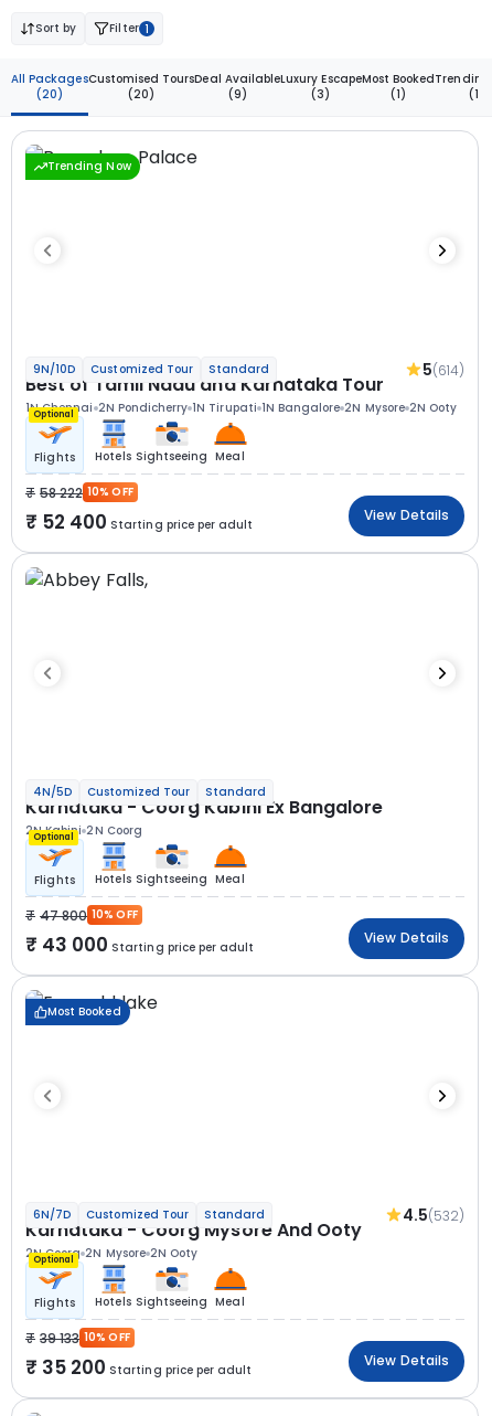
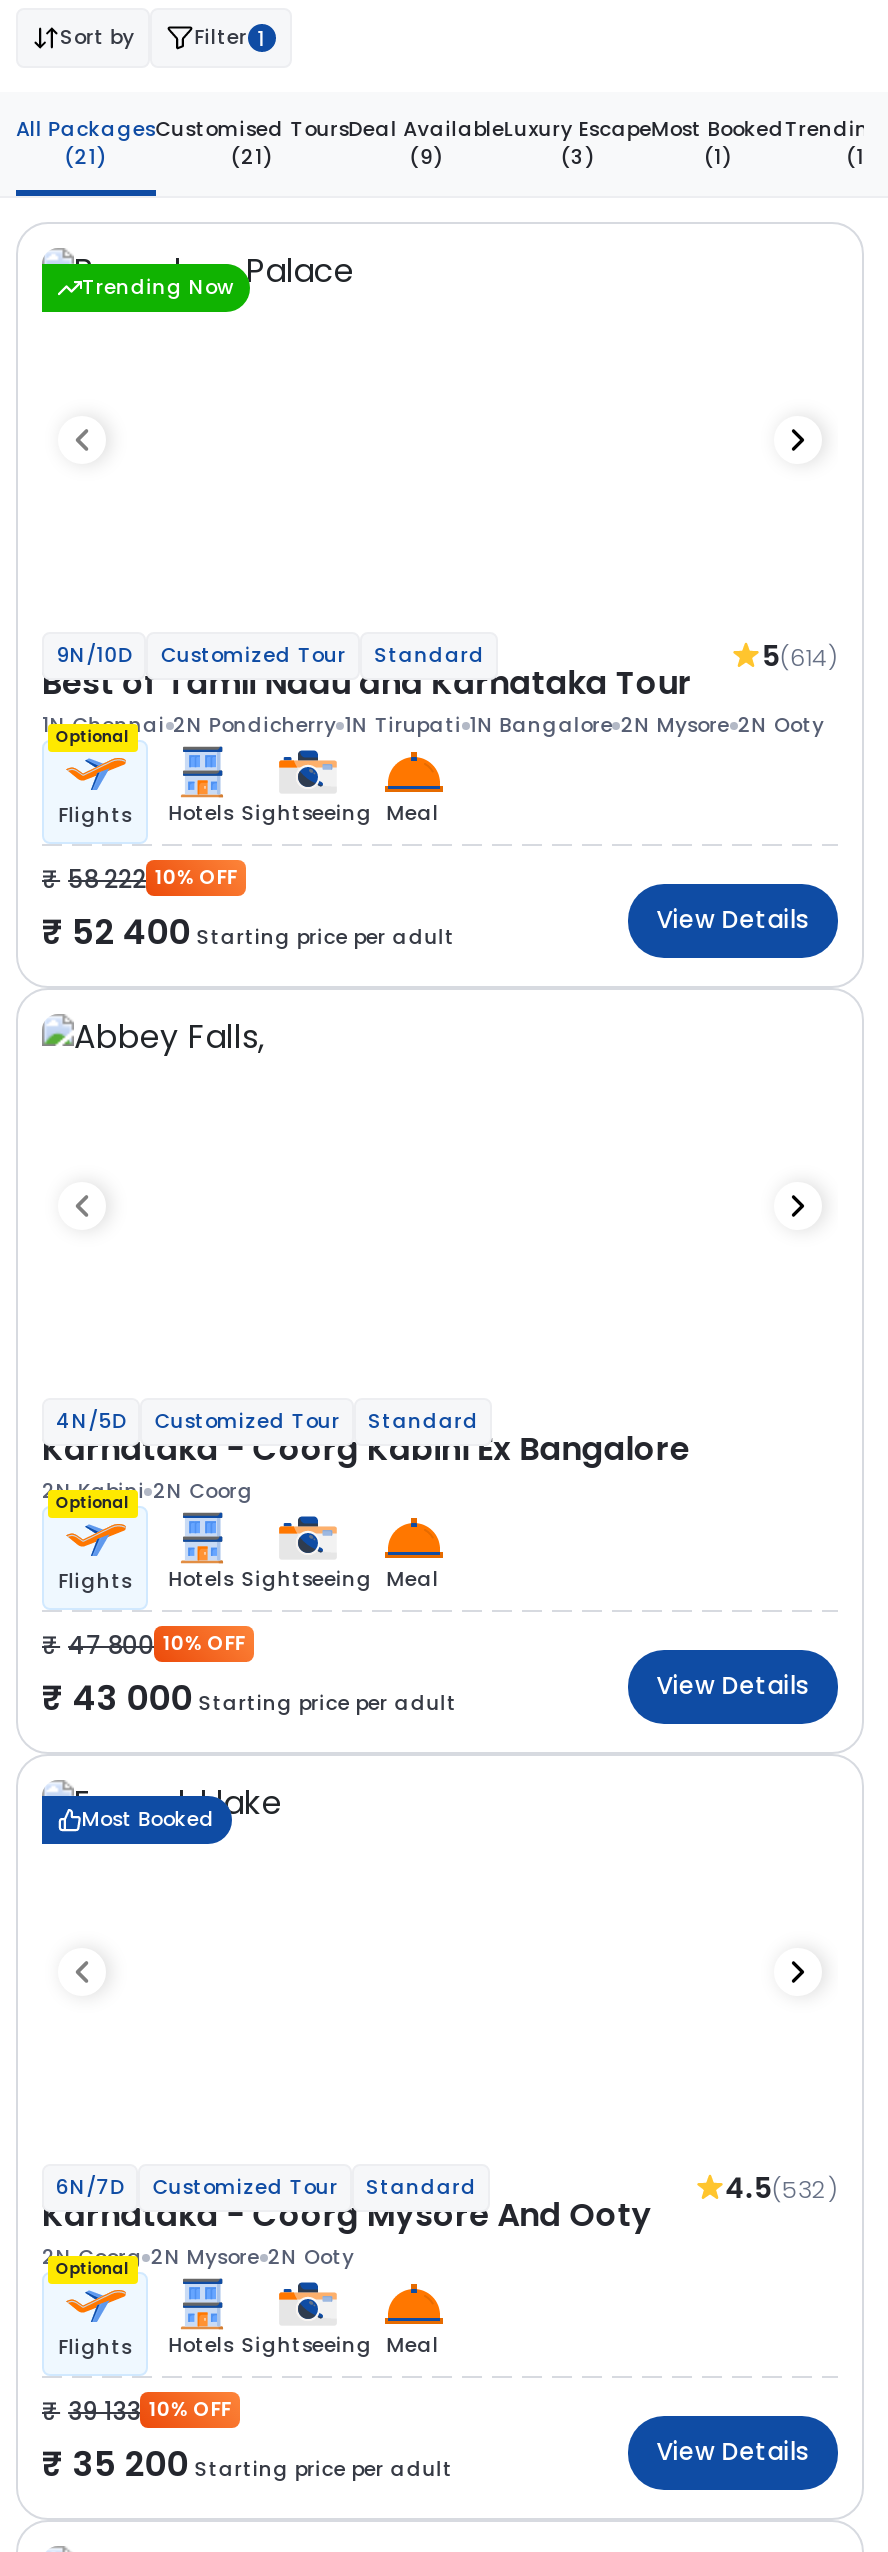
- (20)
+ (21)

- (20)
+ (21)
